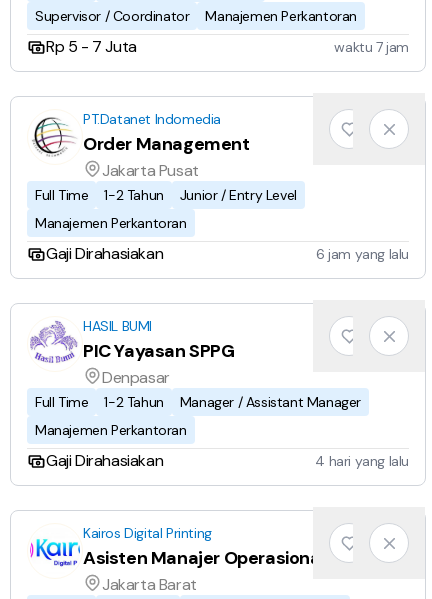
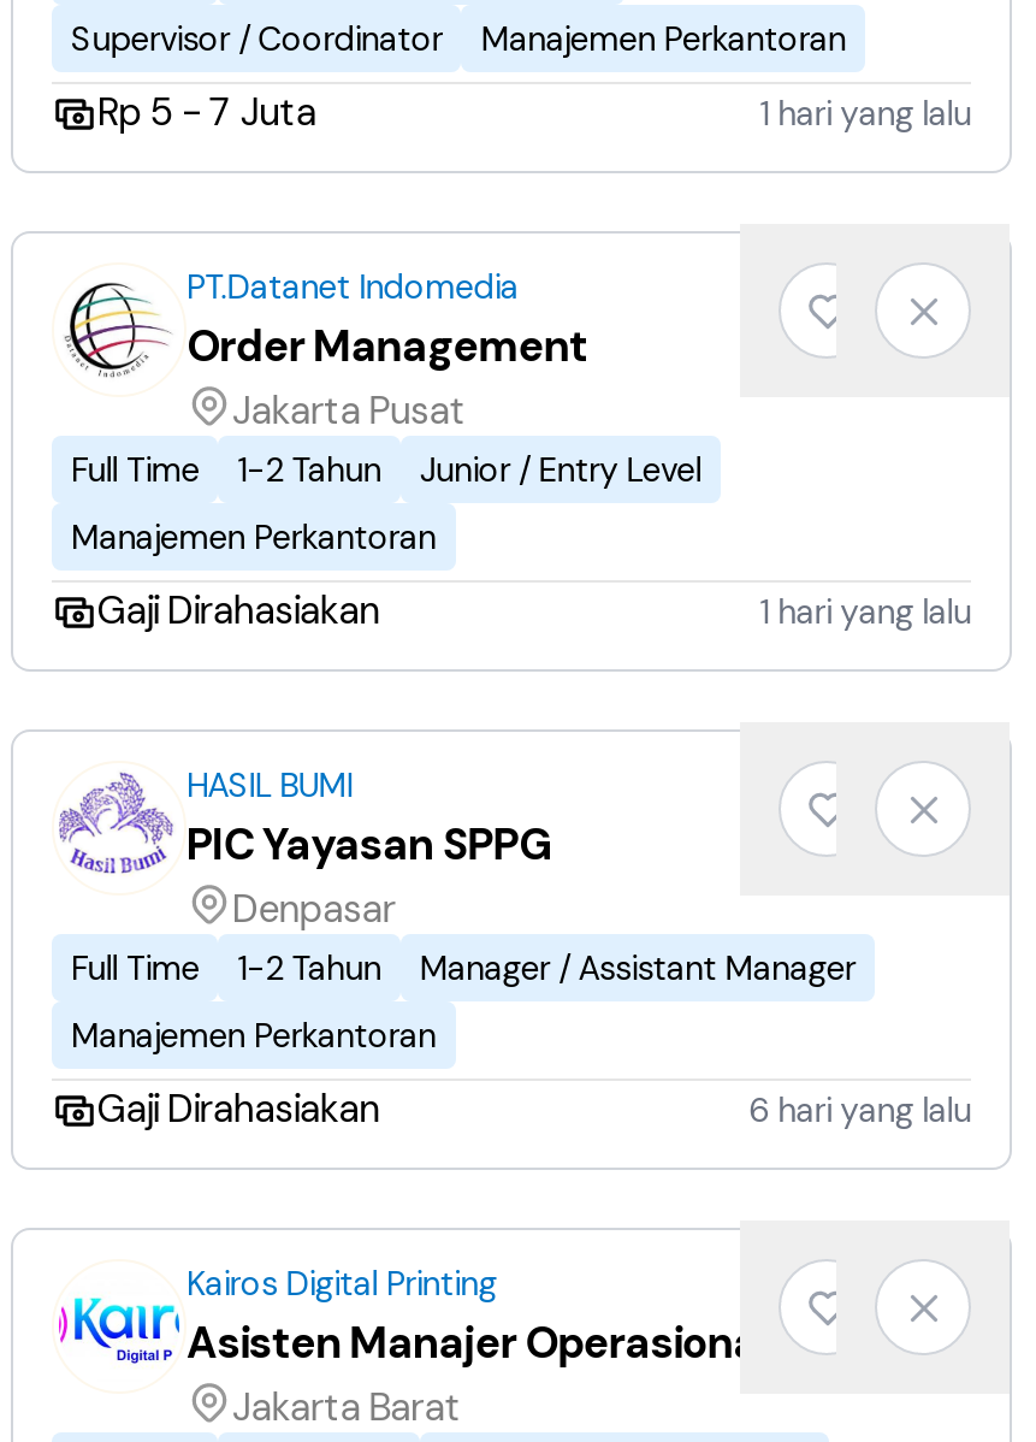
- waktu 7 jam
+ 1 hari yang lalu

- 6 jam yang lalu
+ 1 hari yang lalu

- 4 hari yang lalu
+ 6 hari yang lalu
